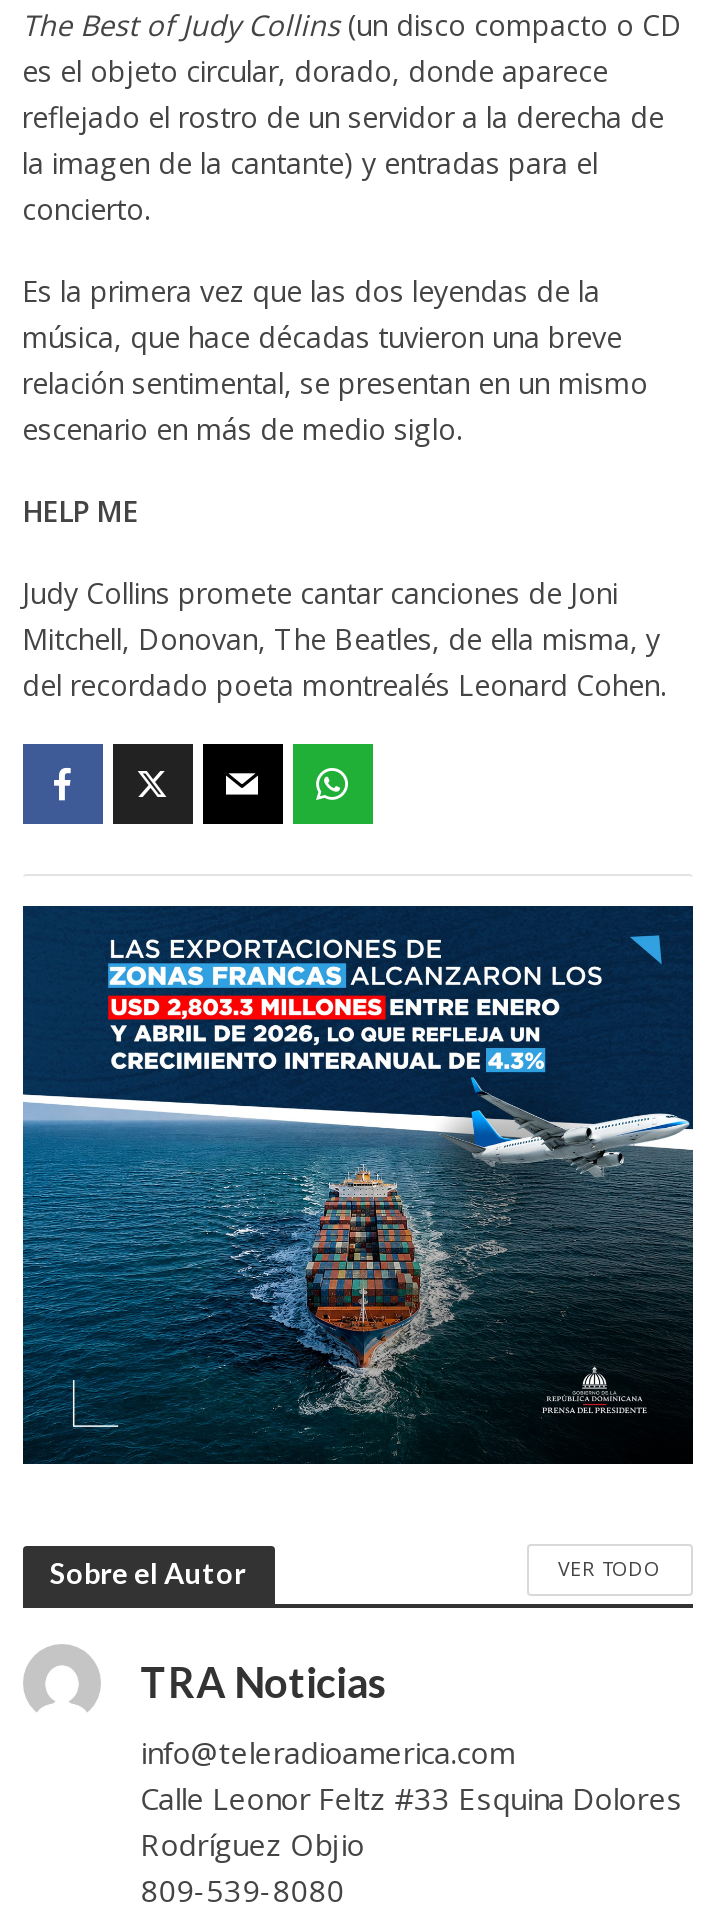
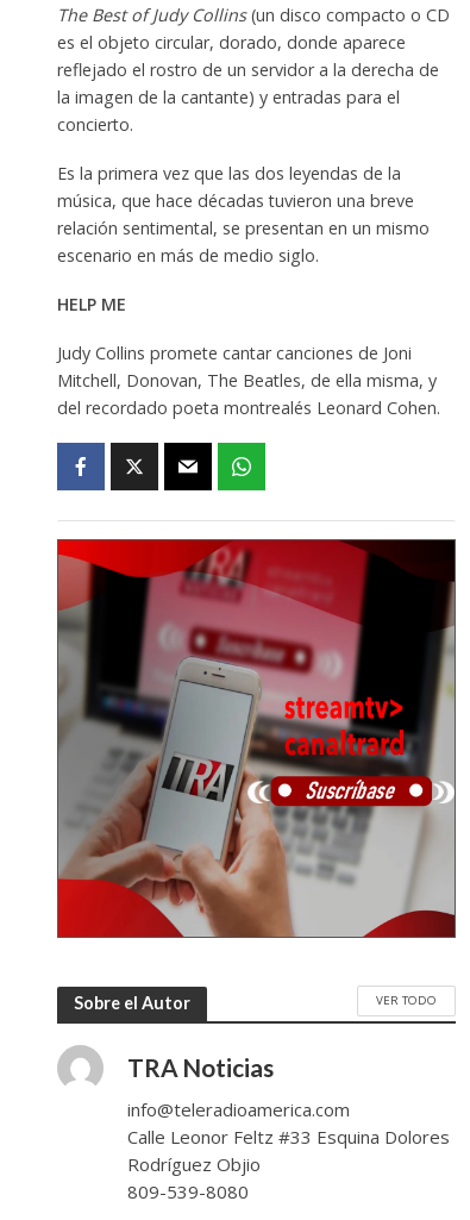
- [image]
+ [image]
